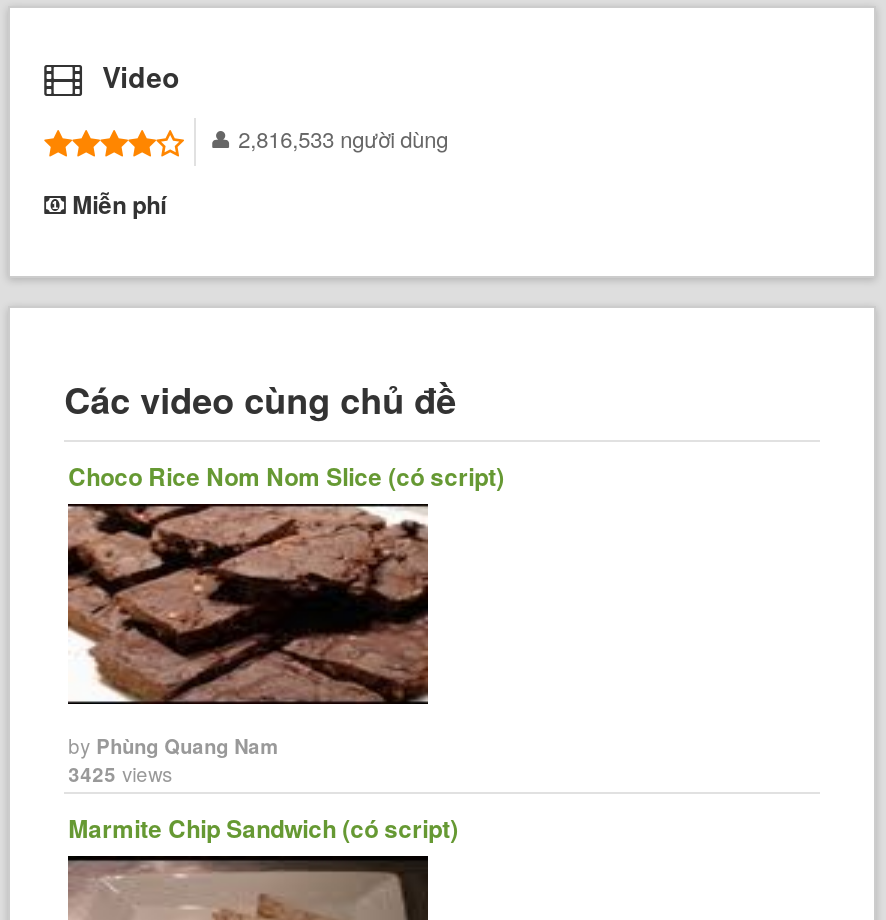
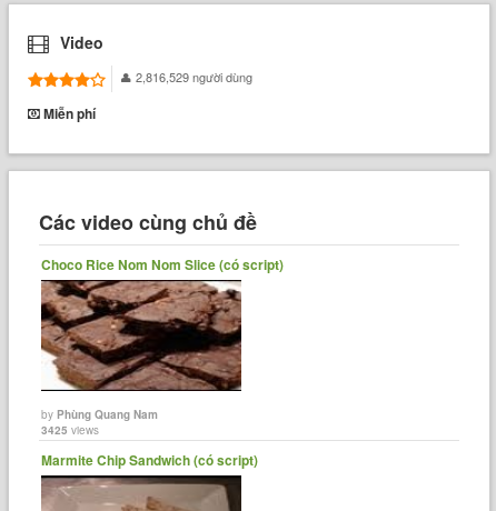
- 2,816,533 người dùng
+ 2,816,529 người dùng
